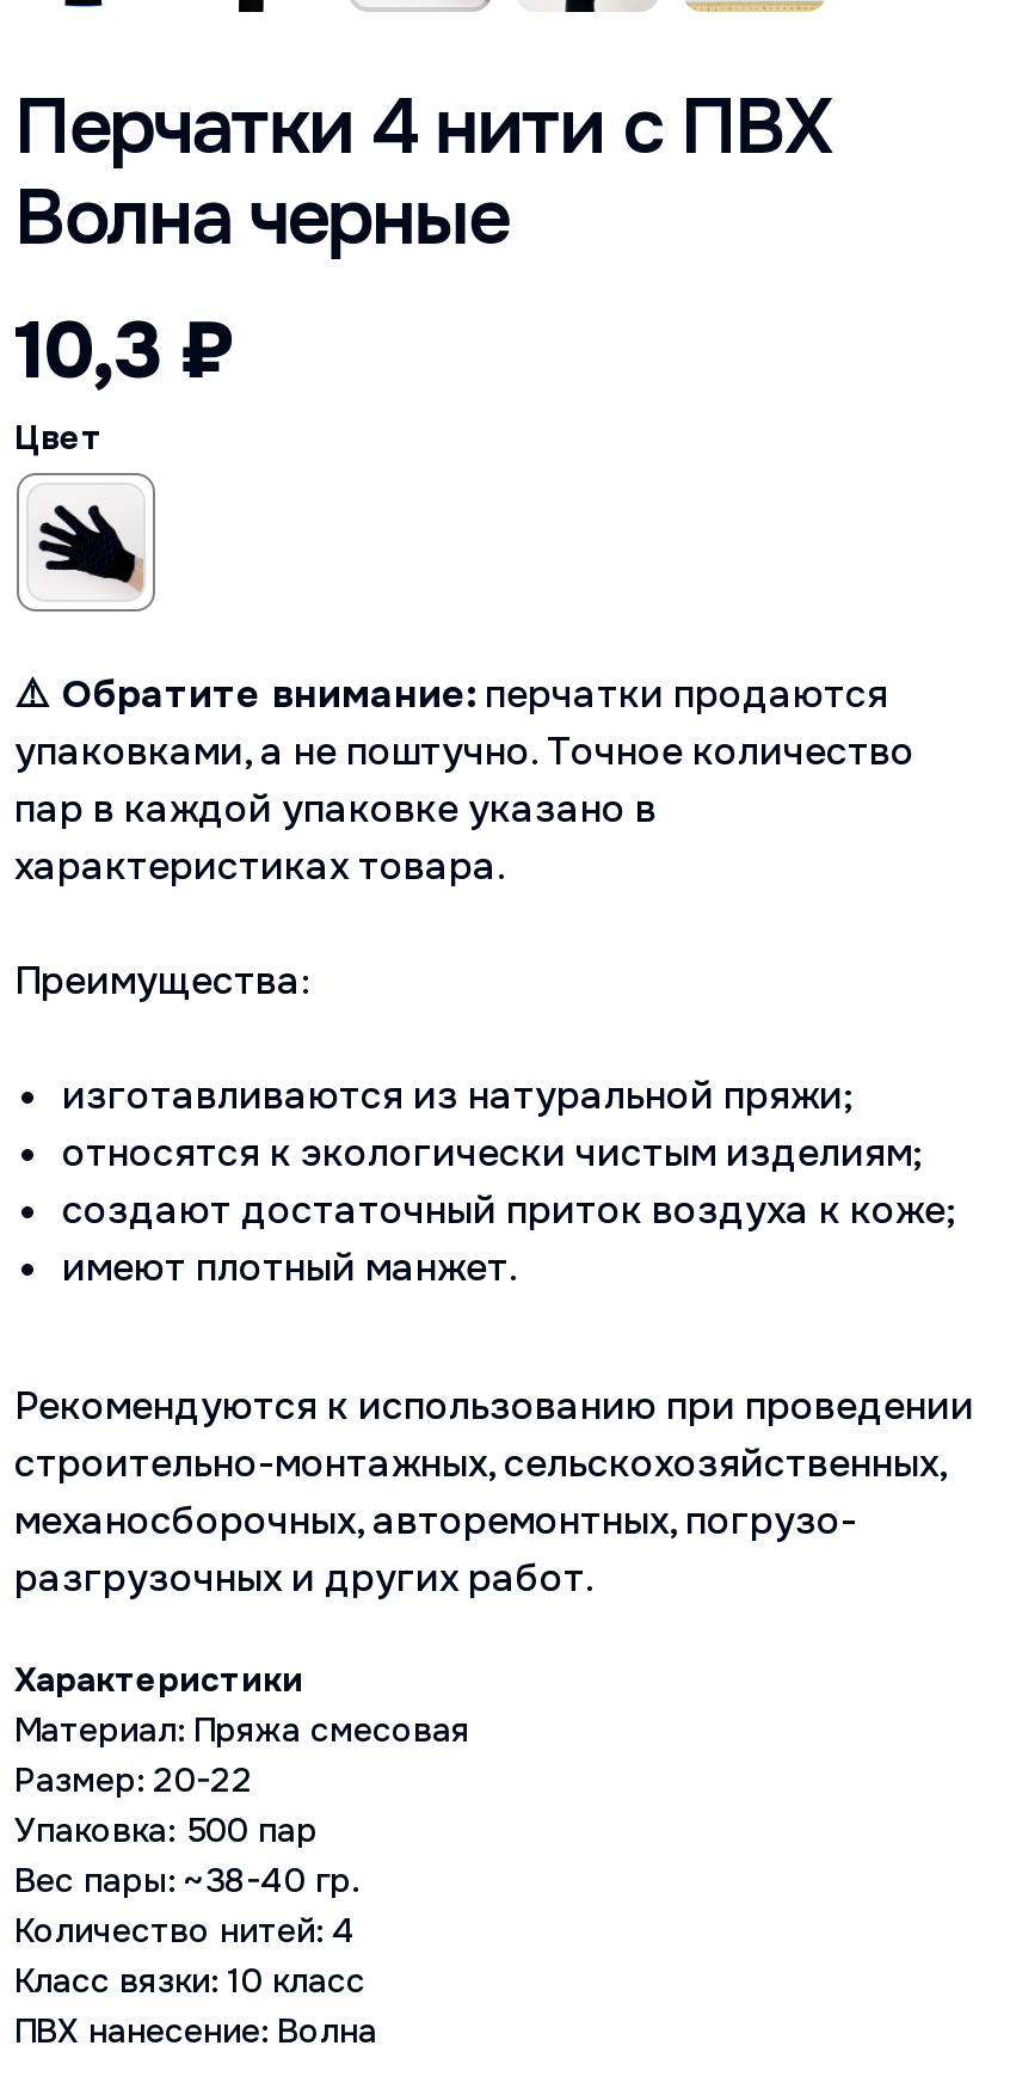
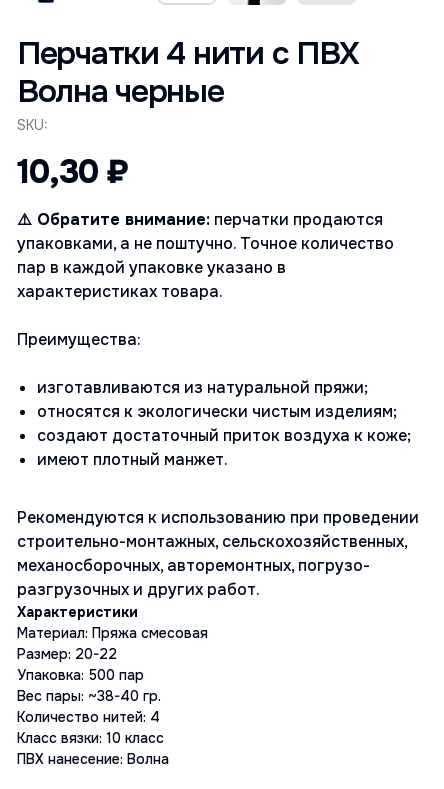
- 10,3 ₽
- Цвет
+ SKU:
+ 10,30 ₽
